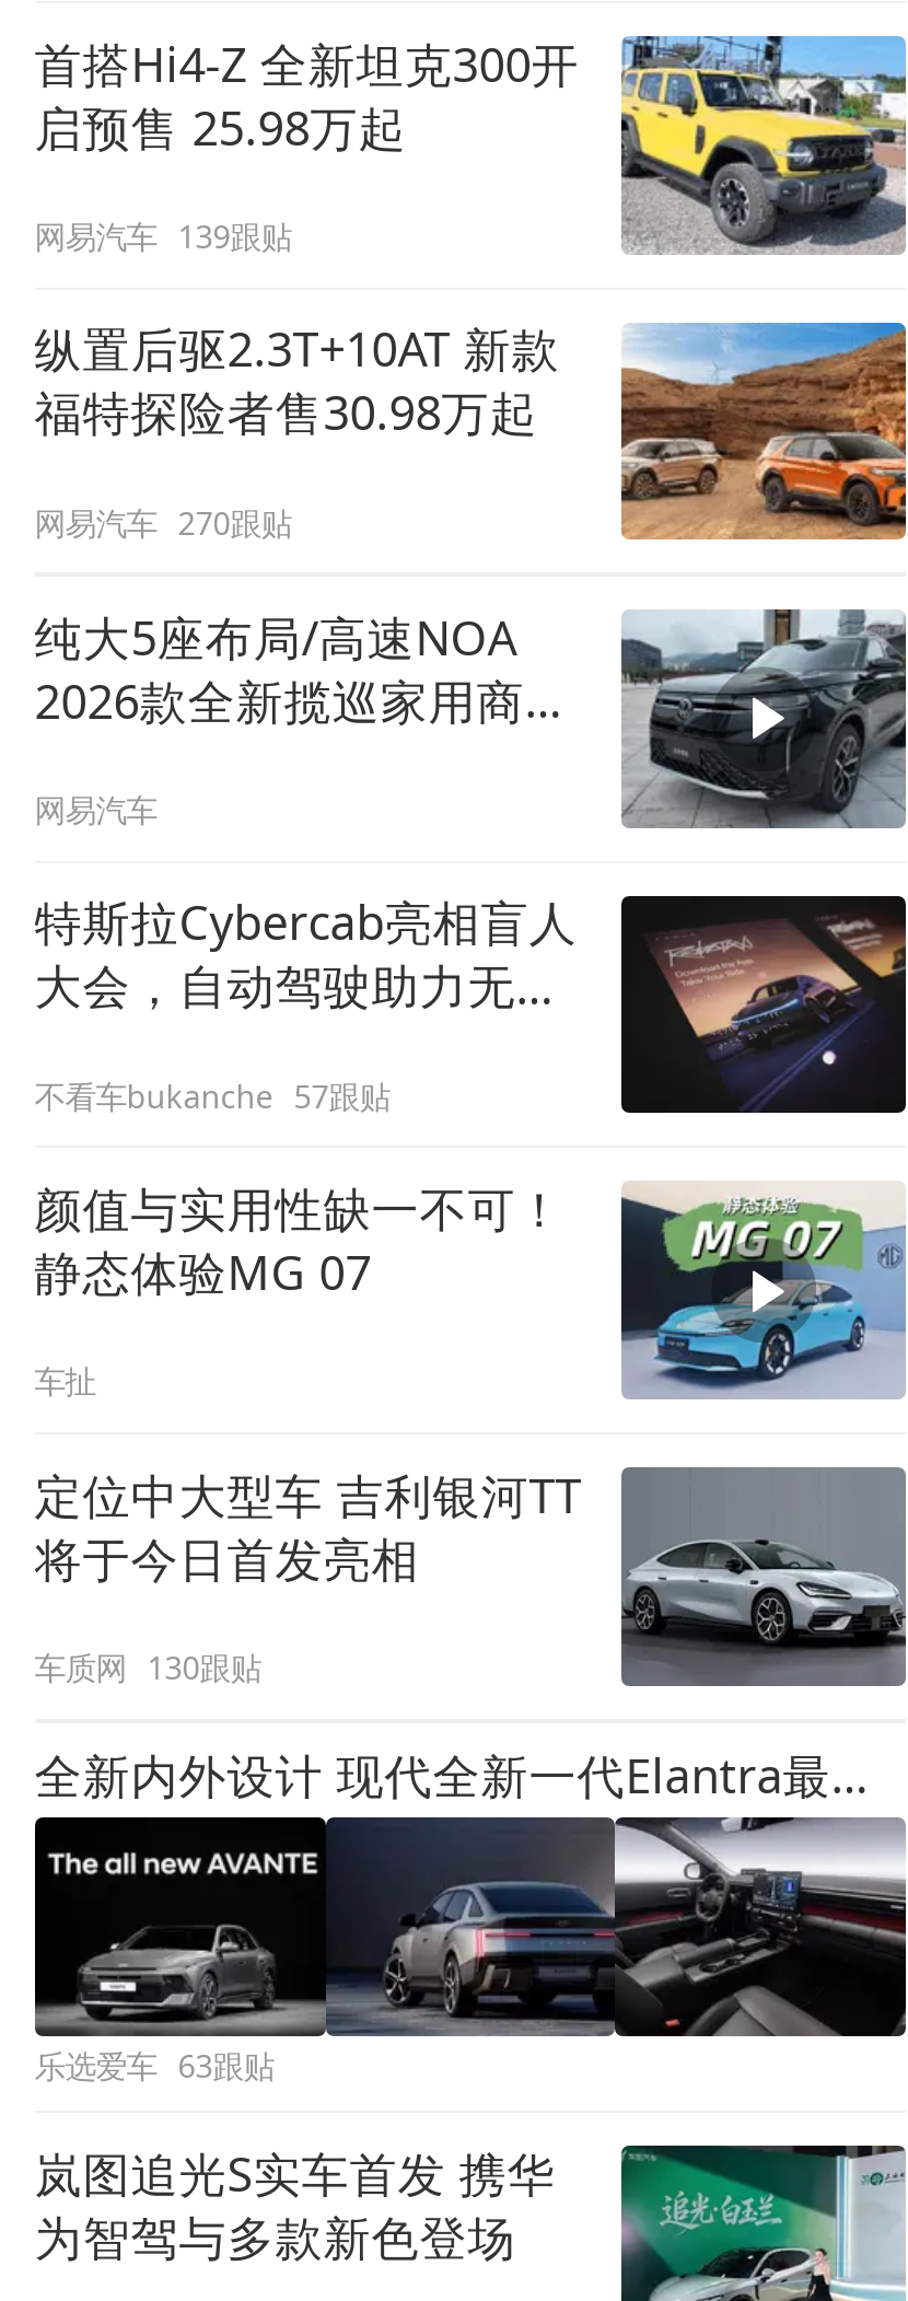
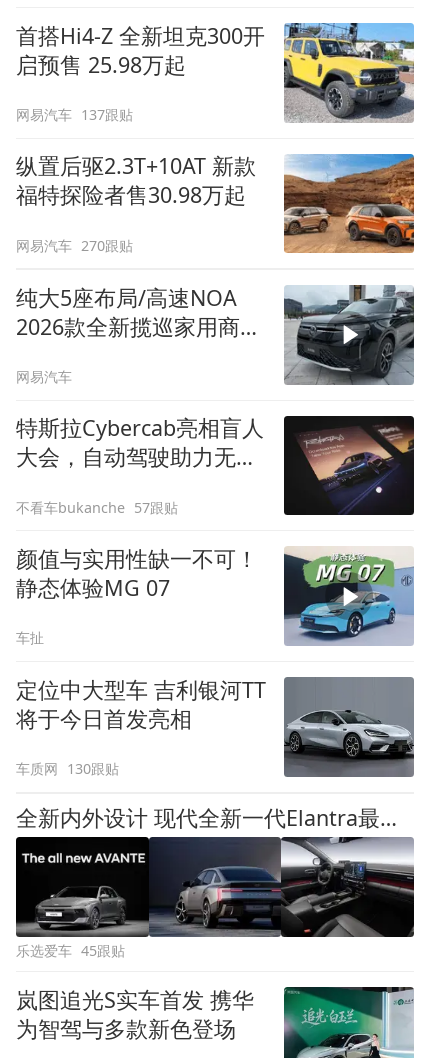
- 网易汽车 139跟贴
+ 网易汽车 137跟贴

- 乐选爱车 63跟贴
+ 乐选爱车 45跟贴
